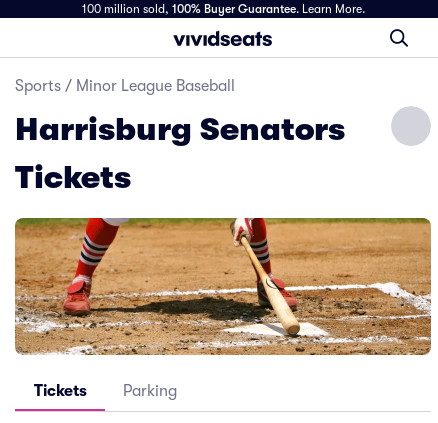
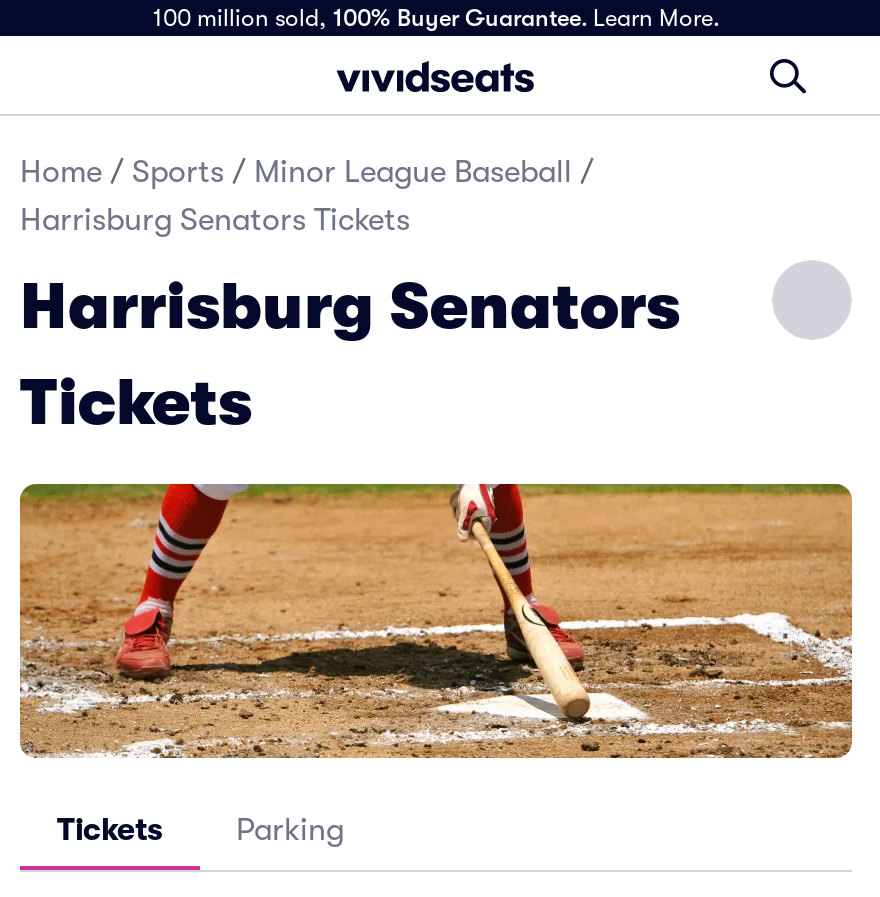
- Sports / Minor League Baseball
+ Home / Sports / Minor League Baseball /
+ Harrisburg Senators Tickets
